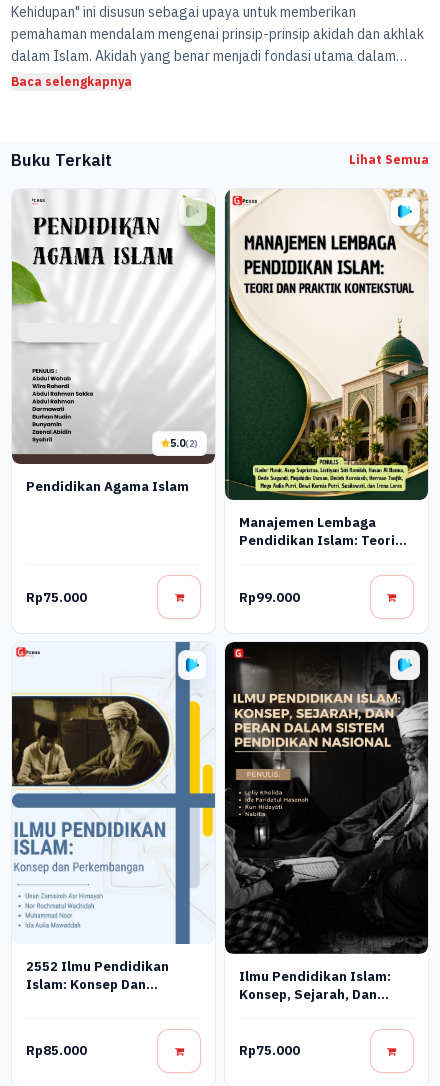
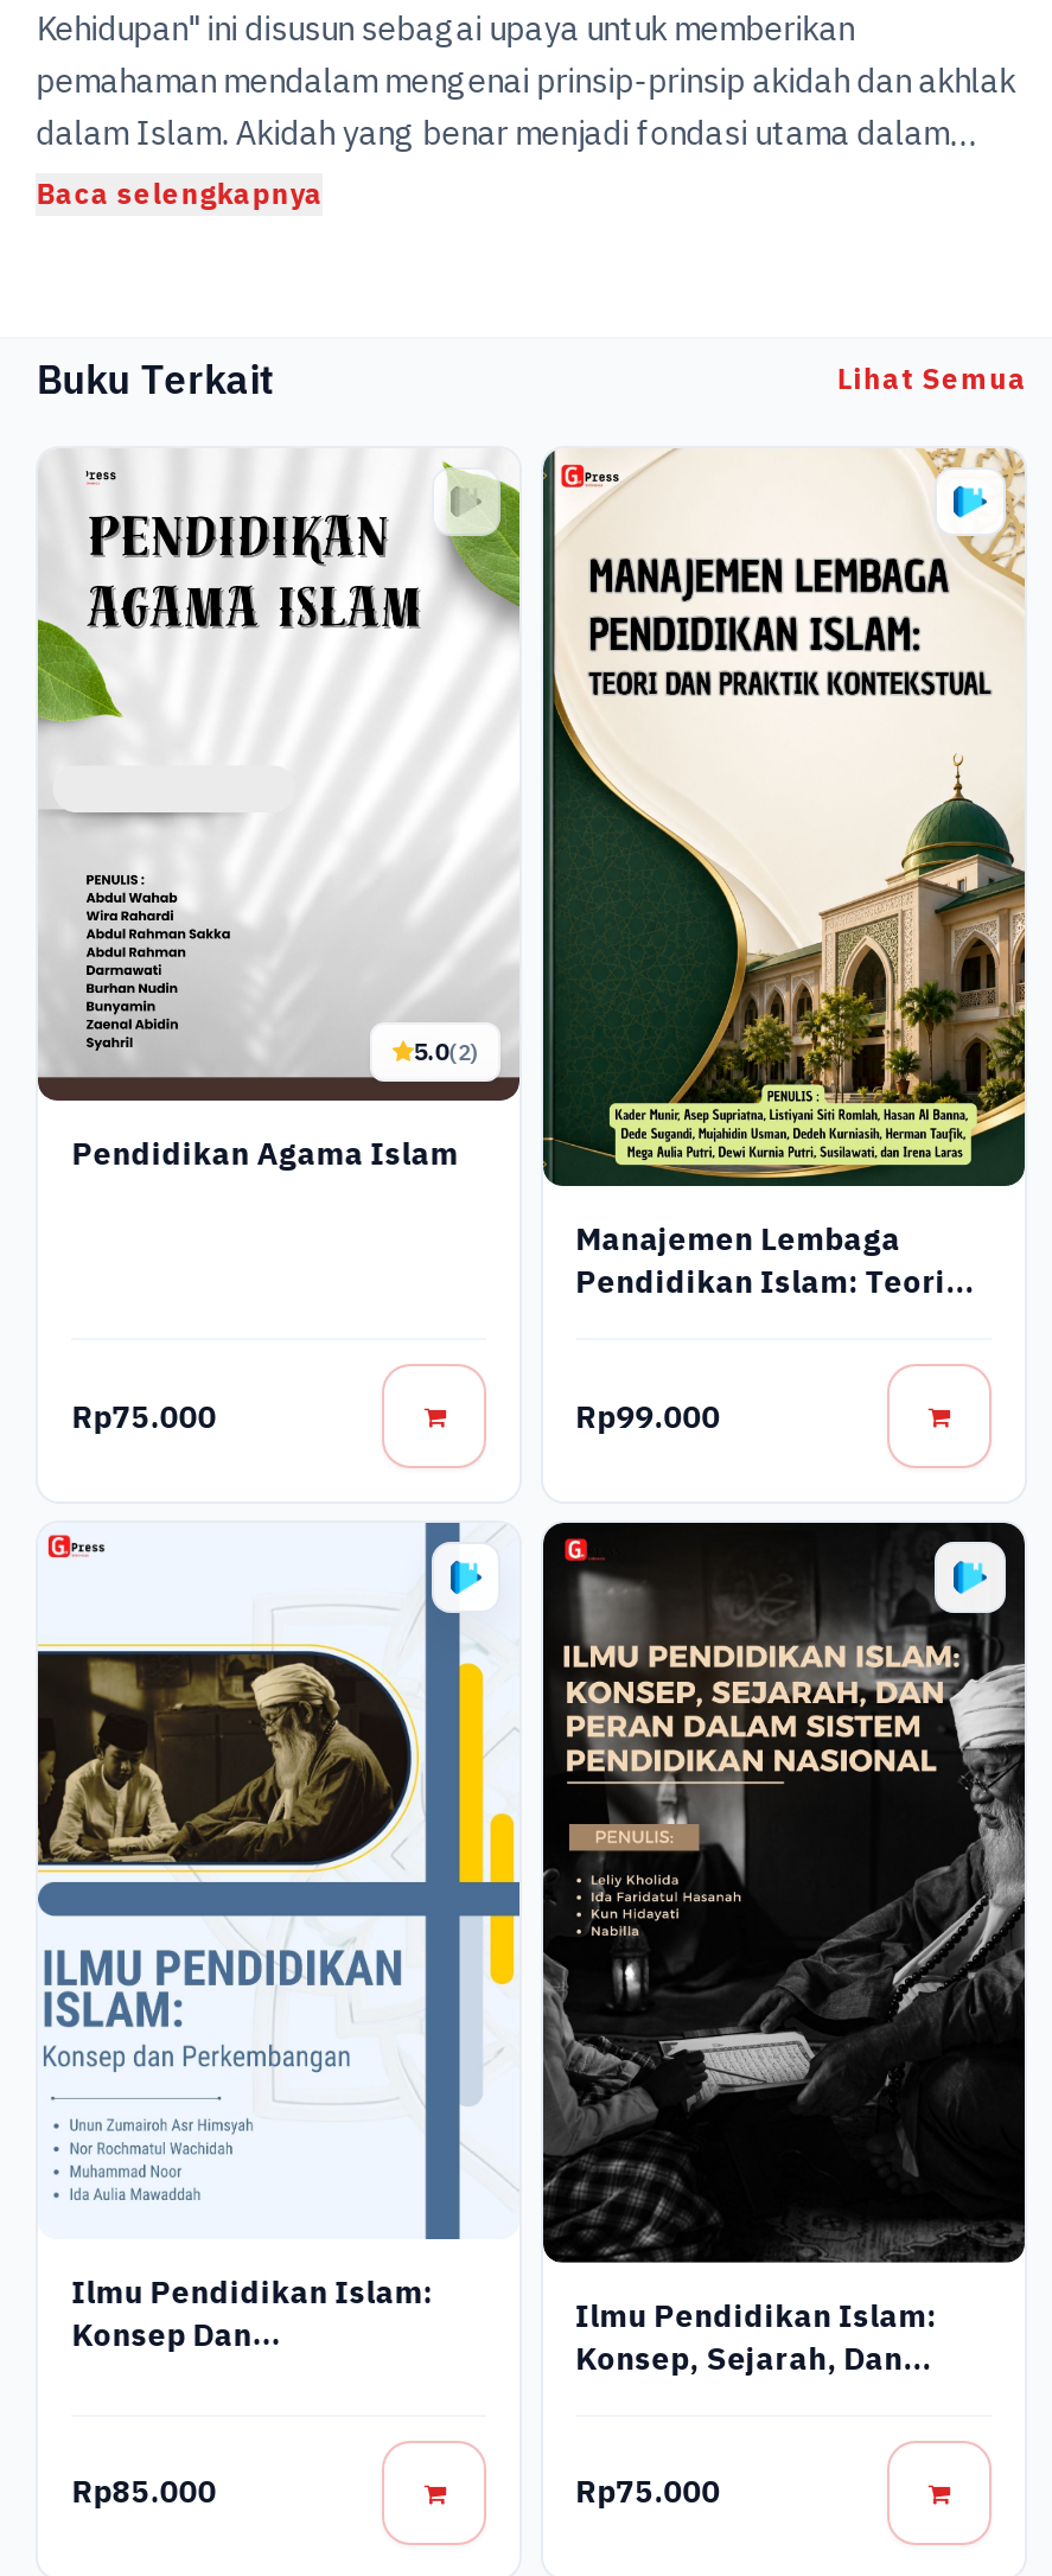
- 2552 Ilmu Pendidikan
- Islam: Konsep Dan
+ Ilmu Pendidikan Islam:
+ Konsep Dan
